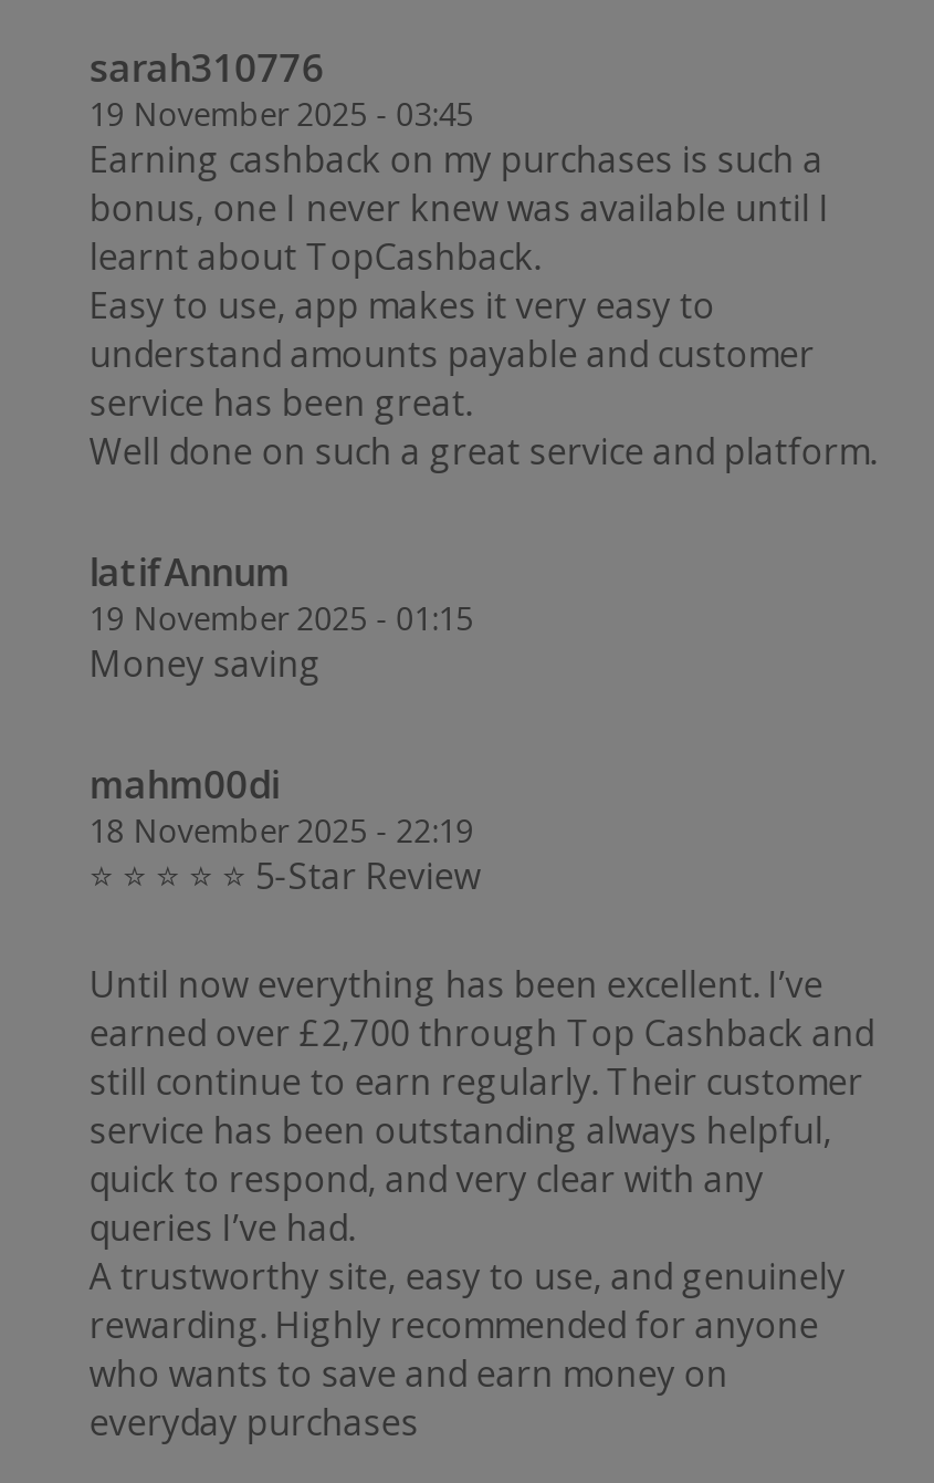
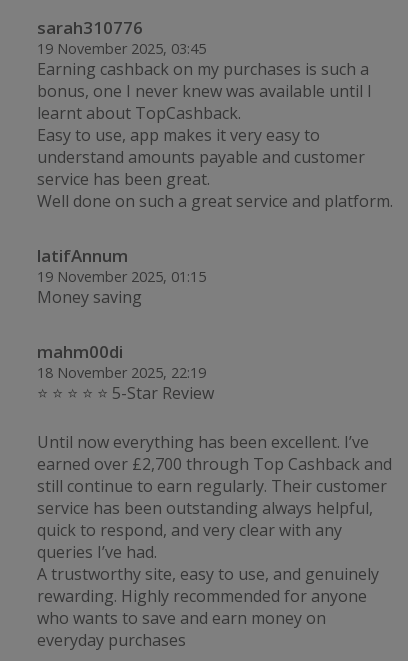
- 19 November 2025 - 03:45
+ 19 November 2025, 03:45

- 19 November 2025 - 01:15
+ 19 November 2025, 01:15

- 18 November 2025 - 22:19
+ 18 November 2025, 22:19
